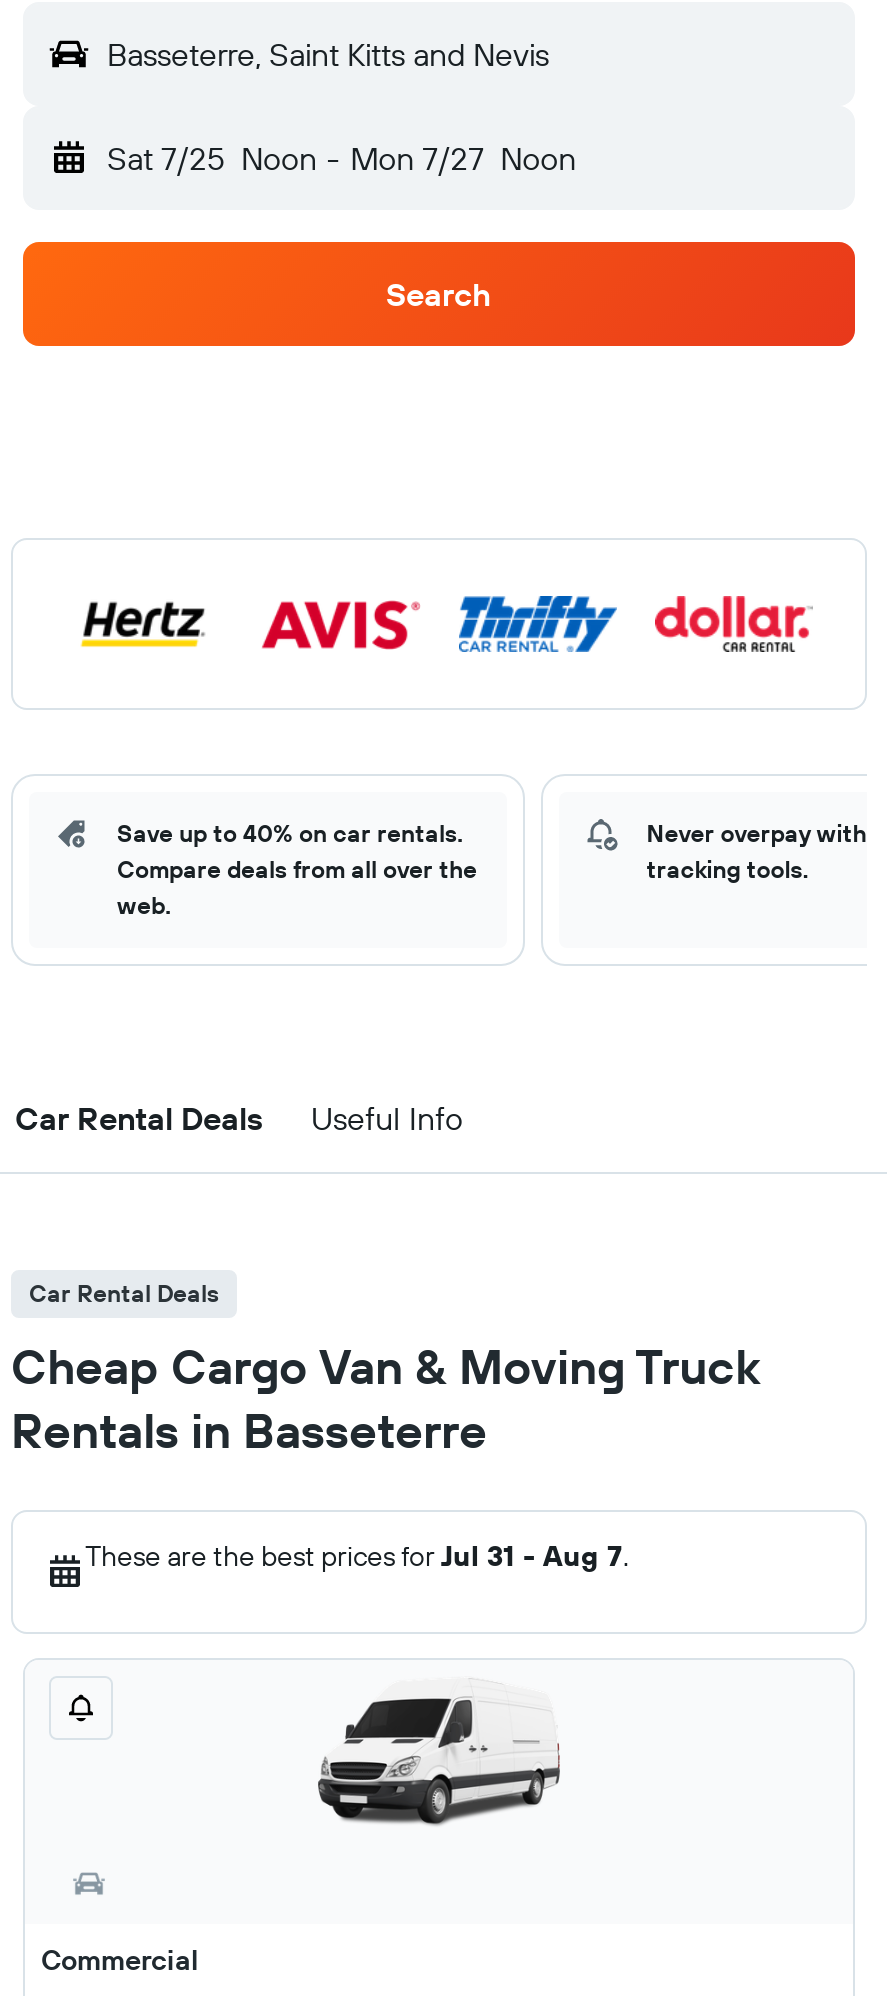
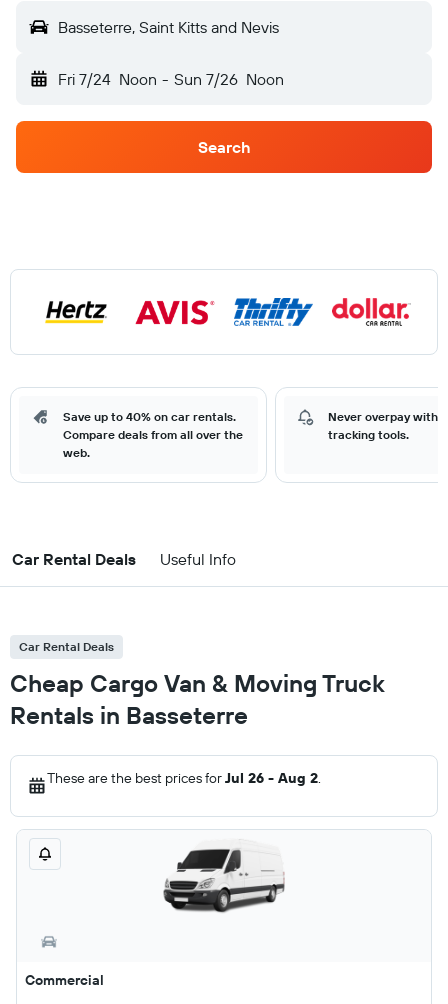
- Sat 7/25 Noon - Mon 7/27 Noon
+ Fri 7/24 Noon - Sun 7/26 Noon

- These are the best prices for Jul 31 - Aug 7.
+ These are the best prices for Jul 26 - Aug 2.
